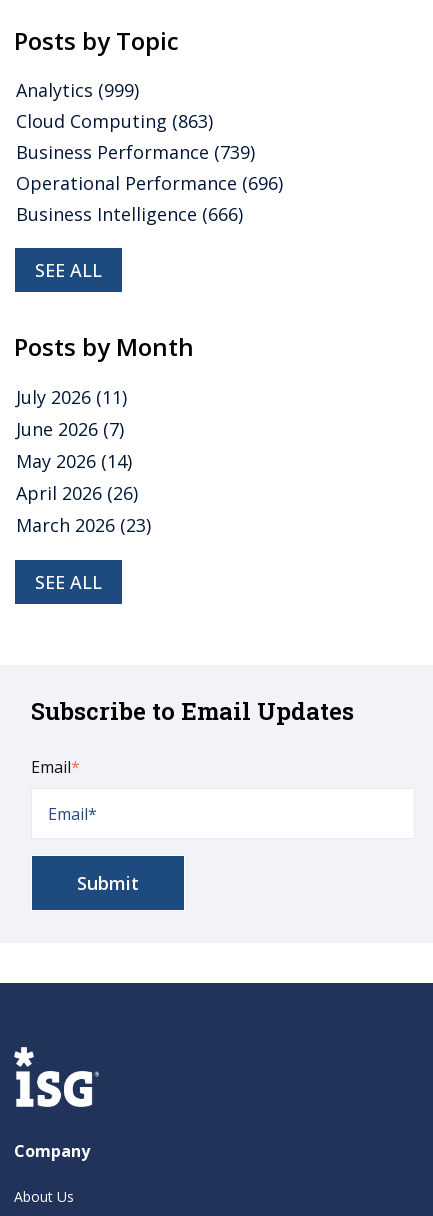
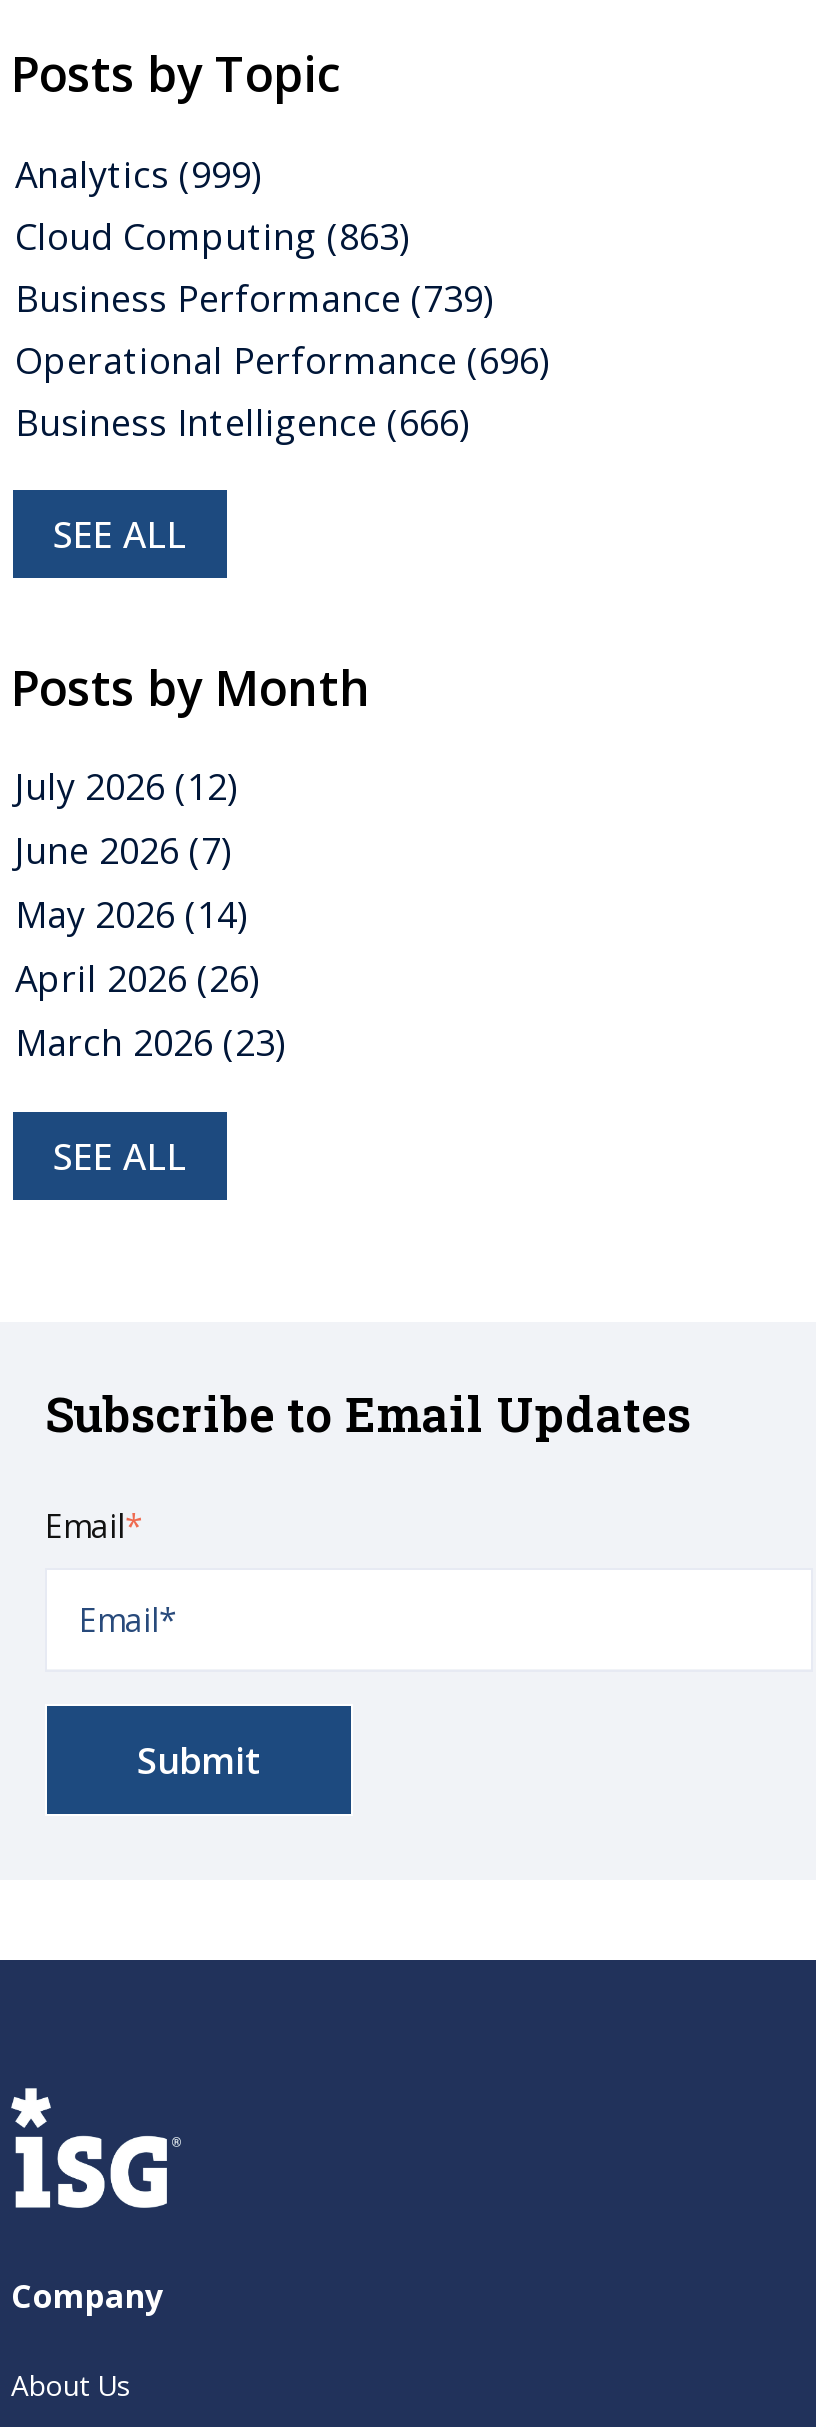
- July 2026 (11)
+ July 2026 (12)
